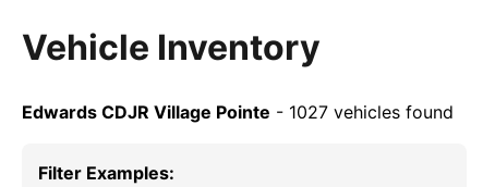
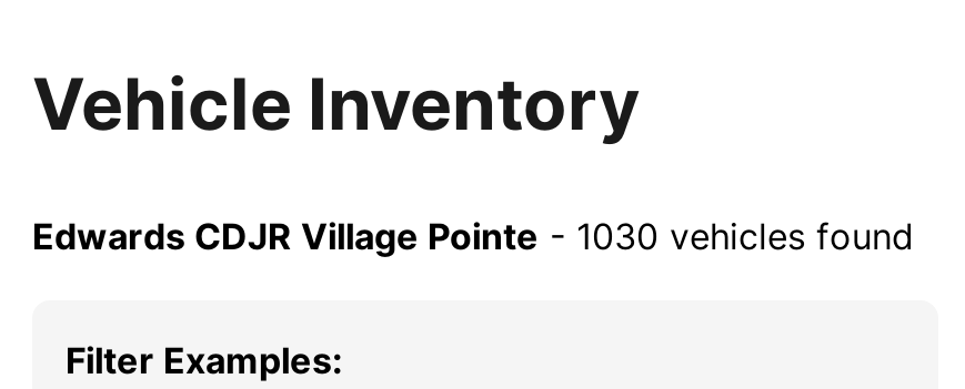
- Edwards CDJR Village Pointe - 1027 vehicles found
+ Edwards CDJR Village Pointe - 1030 vehicles found
